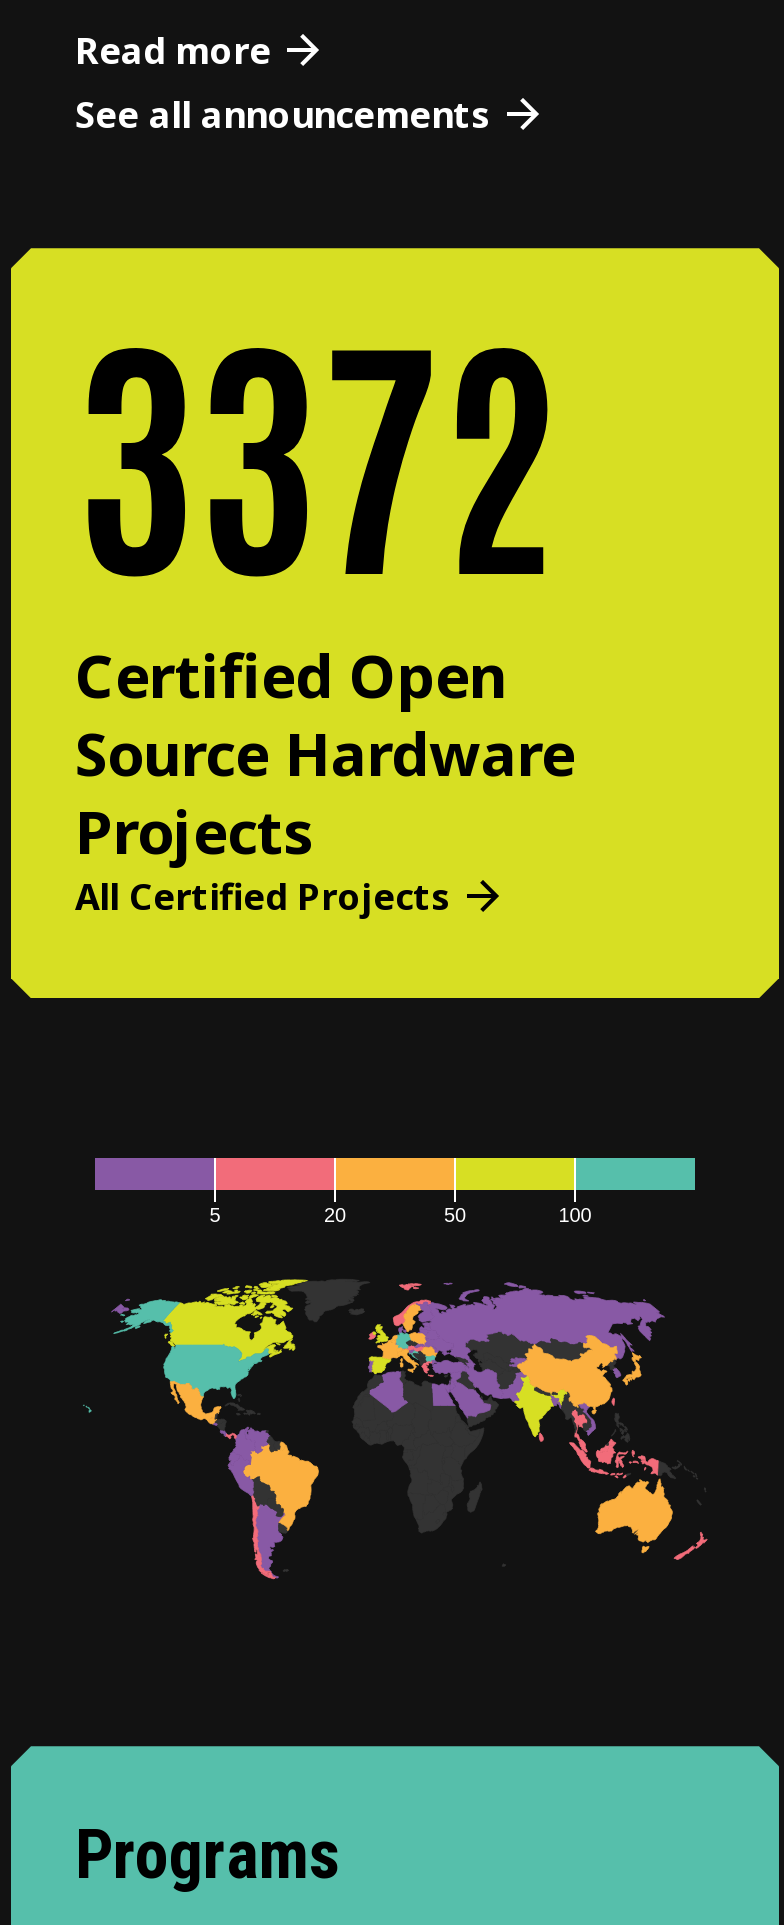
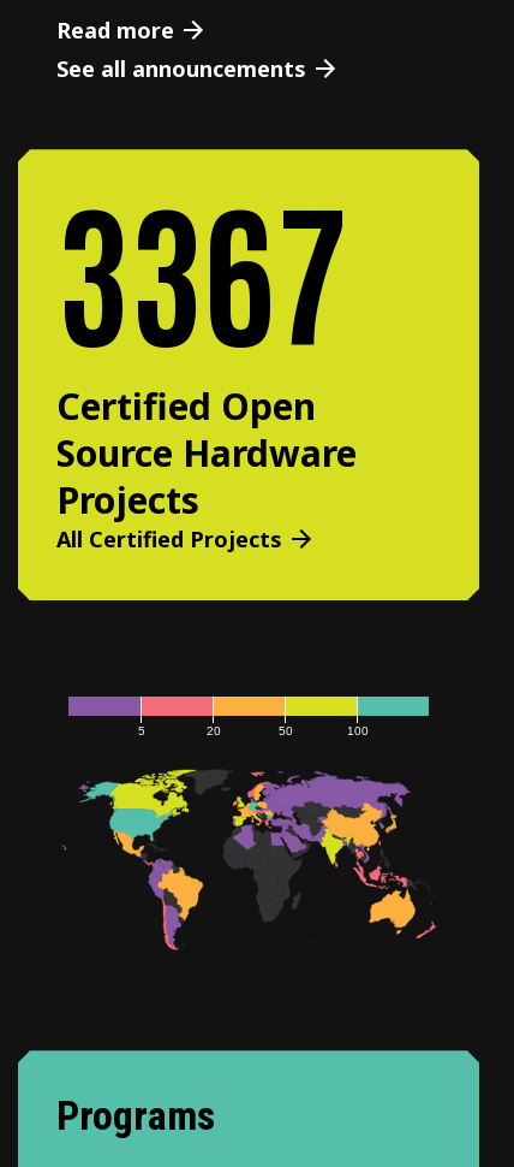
- 3372
+ 3367
